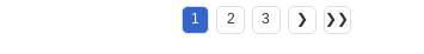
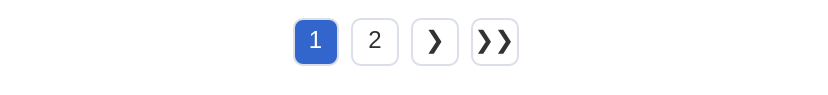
- 3
